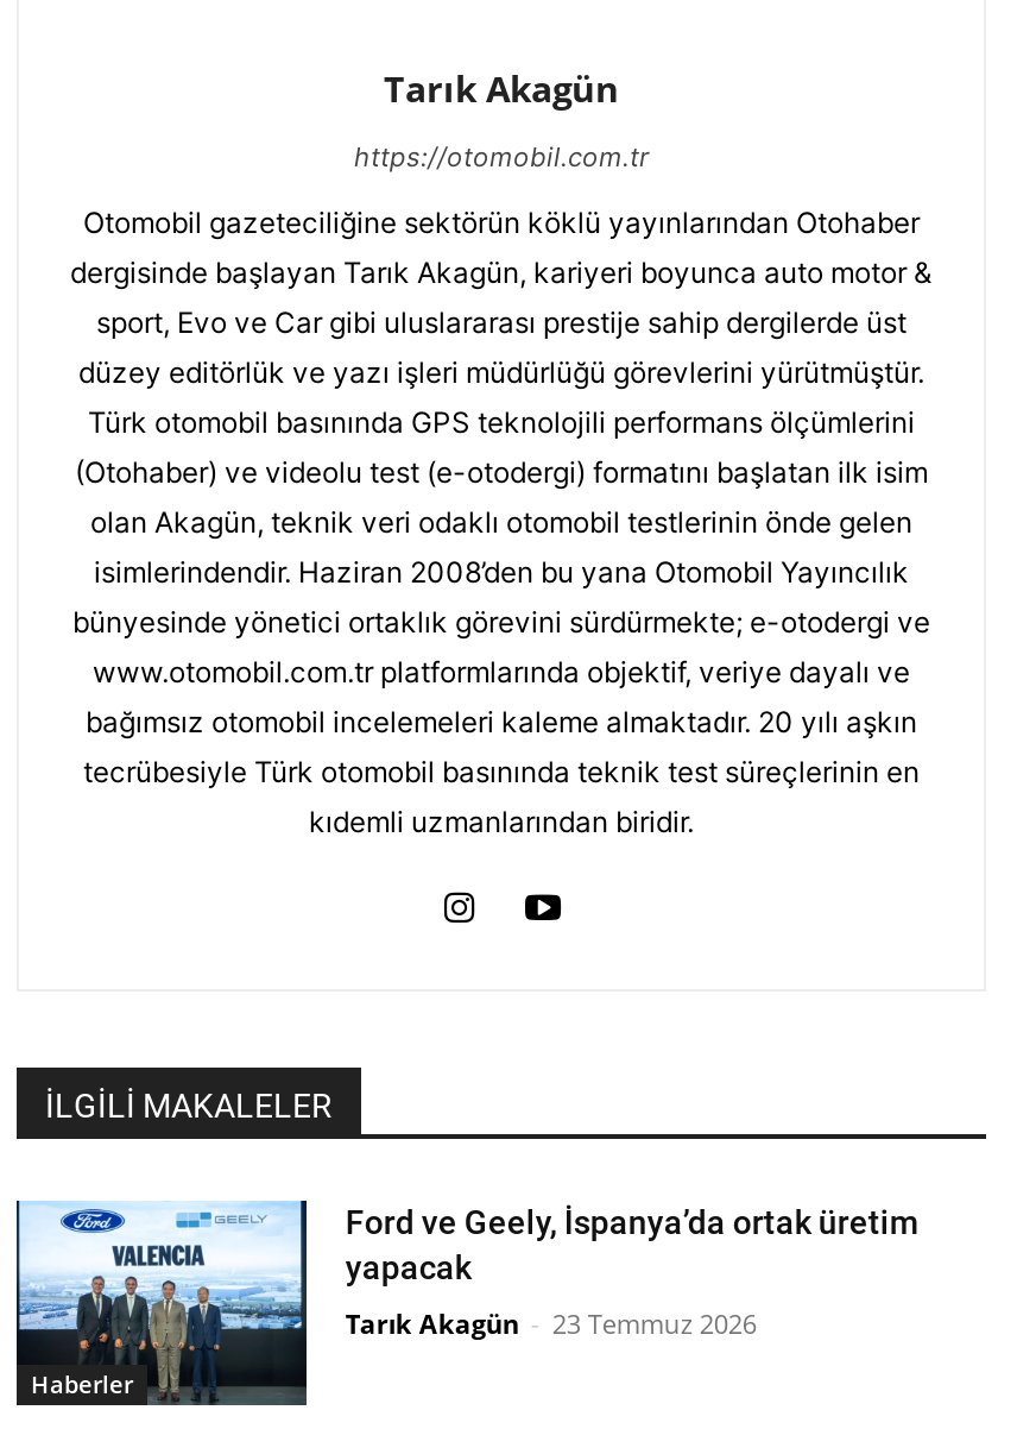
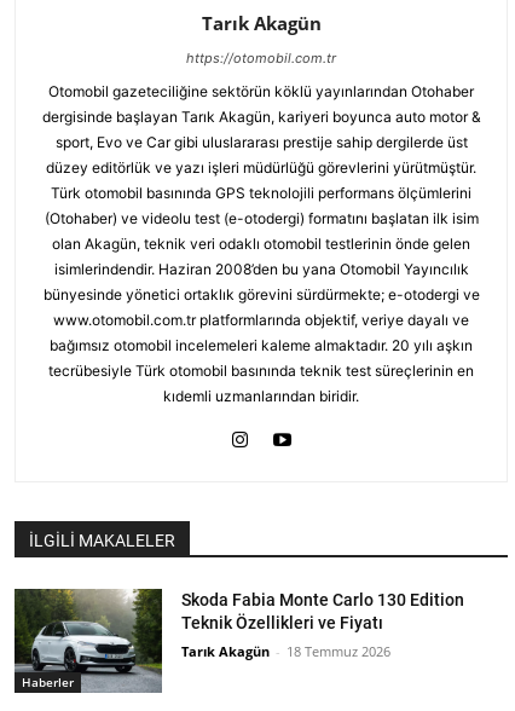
- [image]
- Ford ve Geely, İspanya’da ortak üretim
- yapacak
+ [image]
+ Skoda Fabia Monte Carlo 130 Edition
+ Teknik Özellikleri ve Fiyatı

- Tarık Akagün - 23 Temmuz 2026
+ Tarık Akagün - 18 Temmuz 2026
